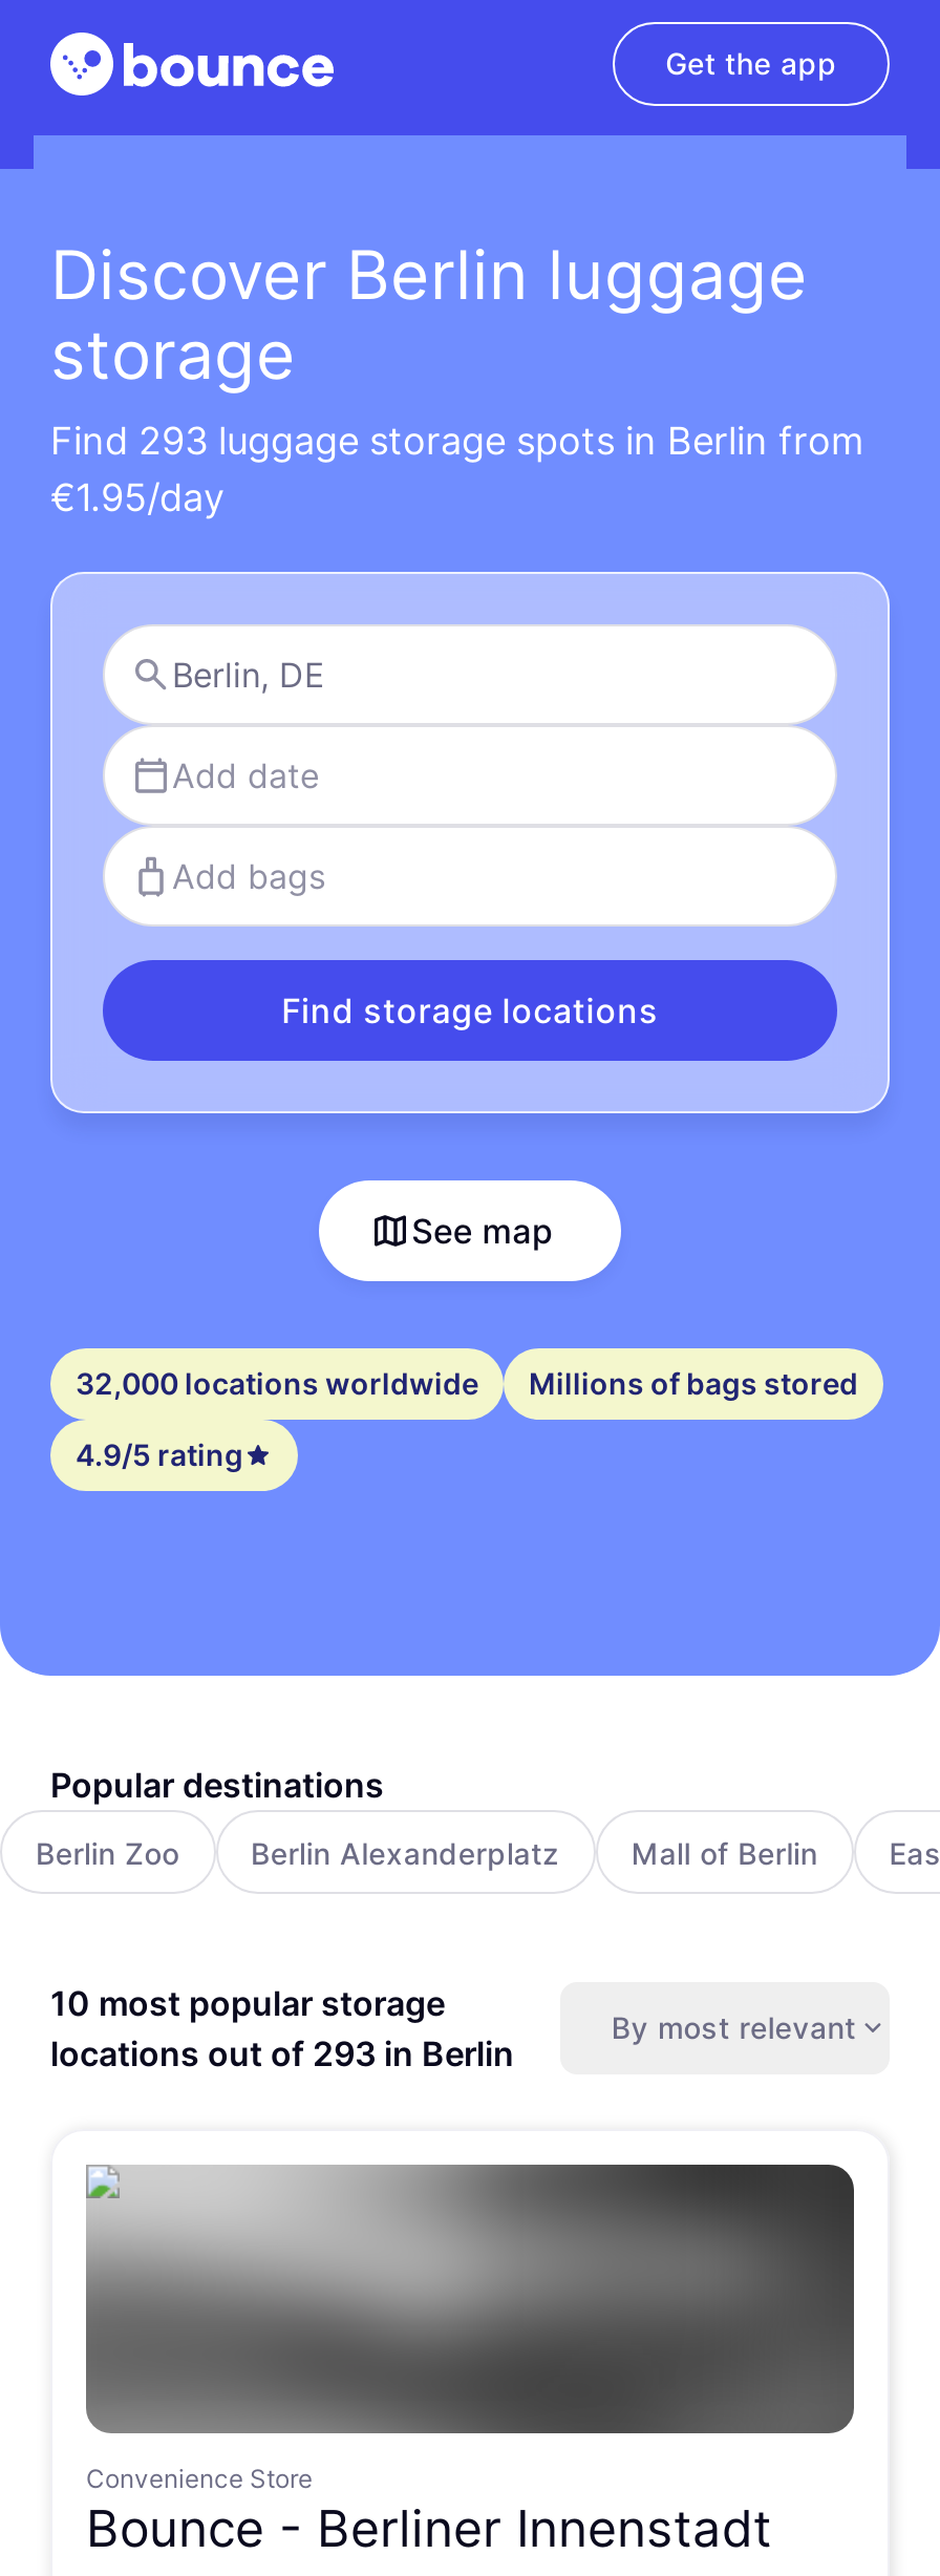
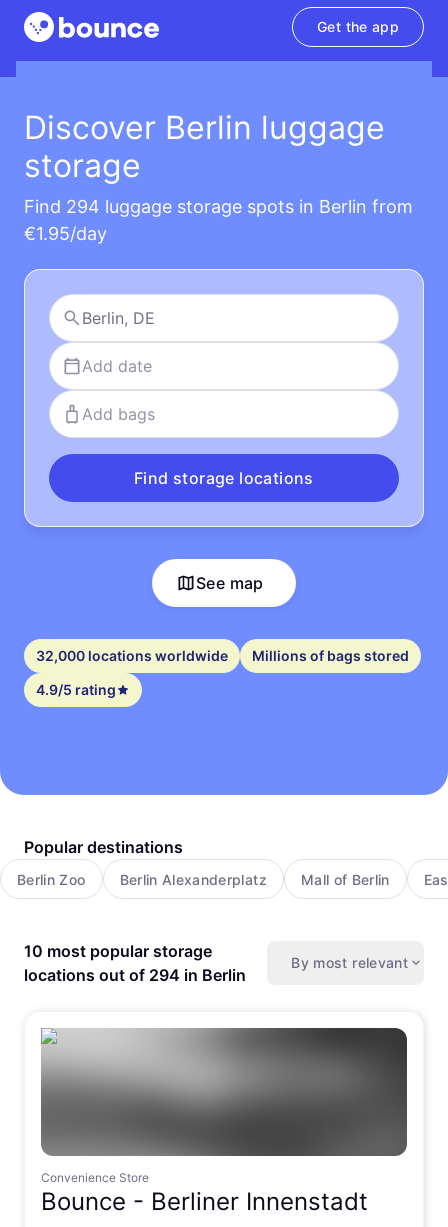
- Find 293 luggage storage spots in Berlin from
+ Find 294 luggage storage spots in Berlin from

- locations out of 293 in Berlin
+ locations out of 294 in Berlin
